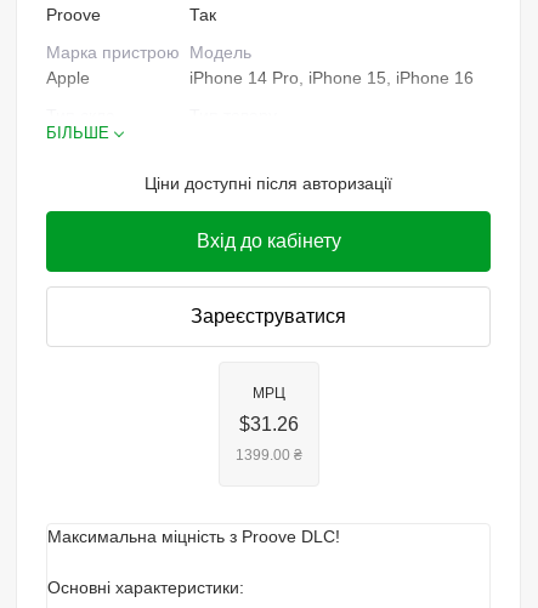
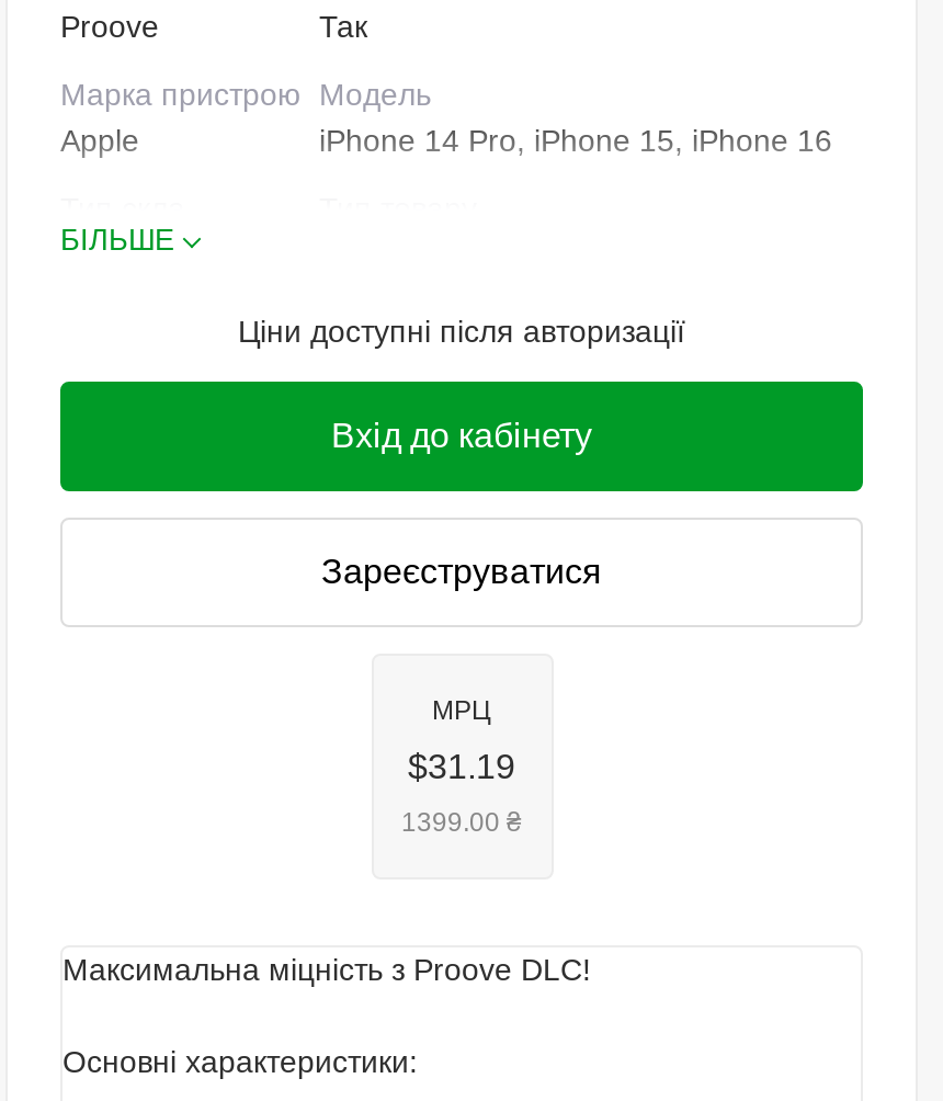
- $31.26
+ $31.19
